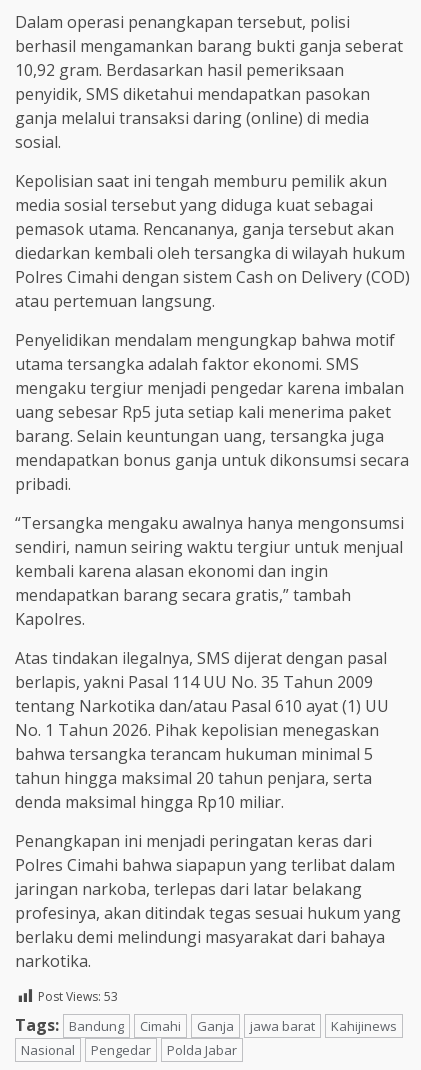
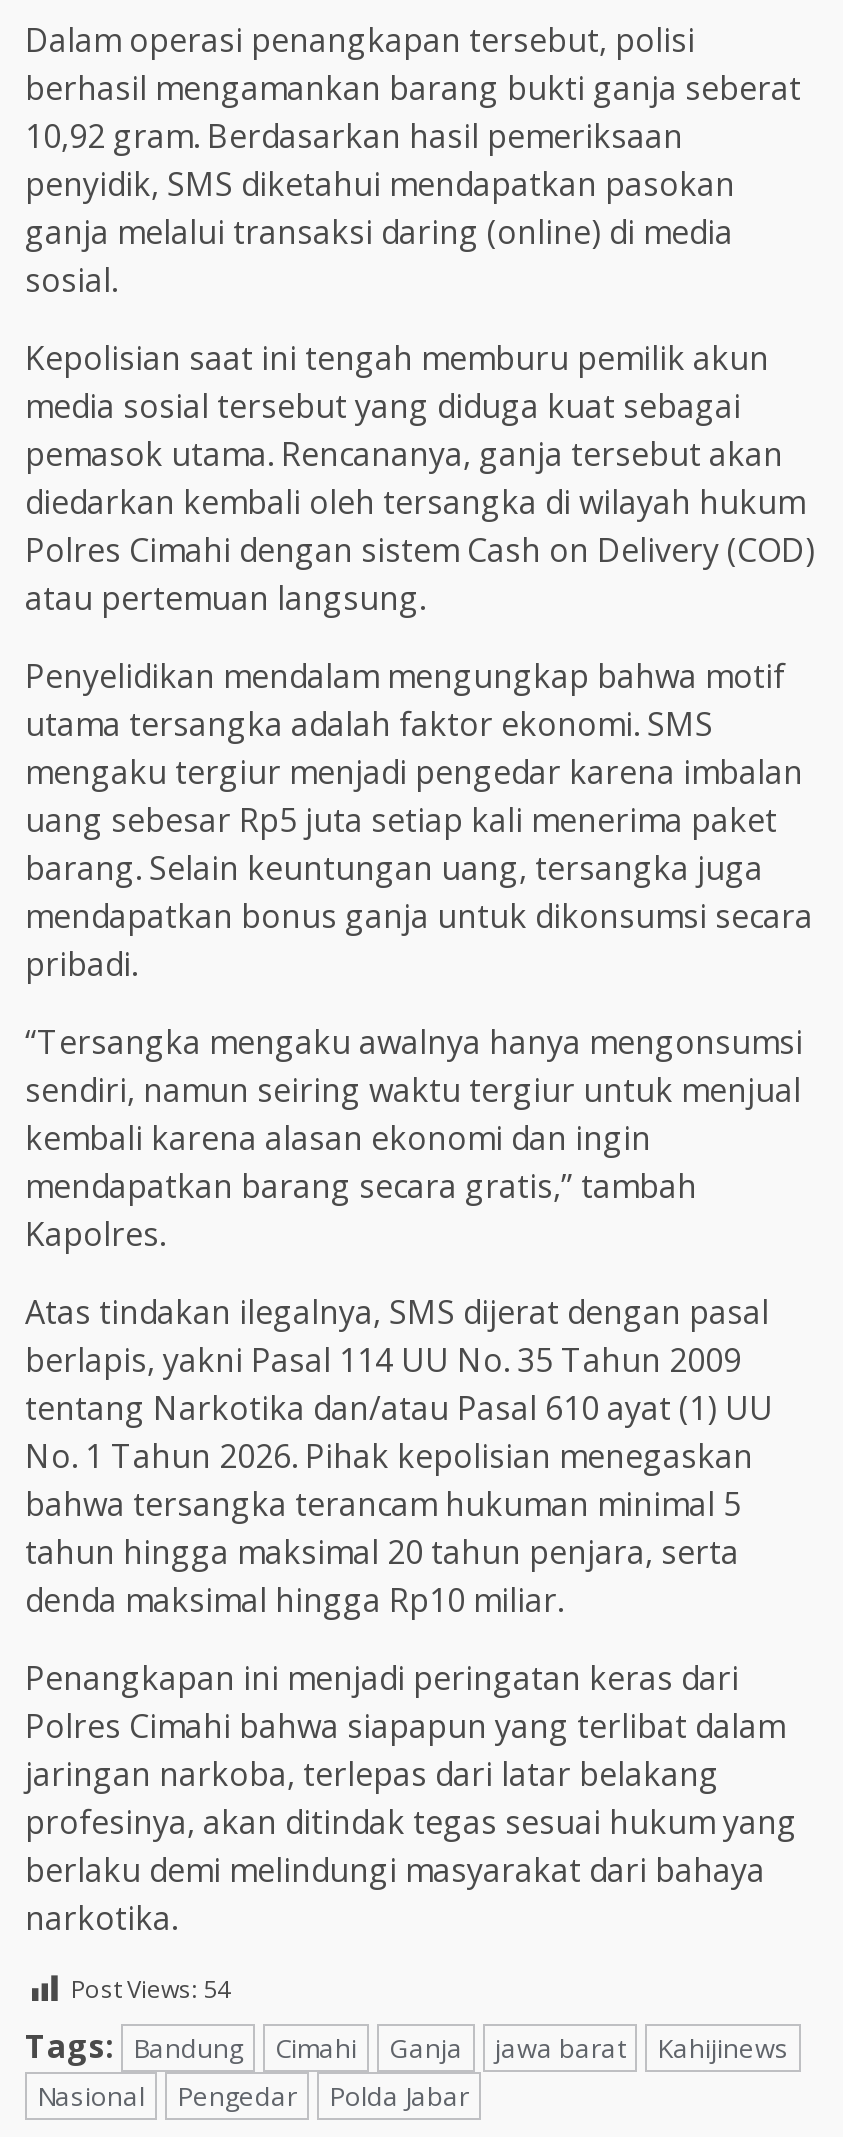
- Post Views: 53
+ Post Views: 54
